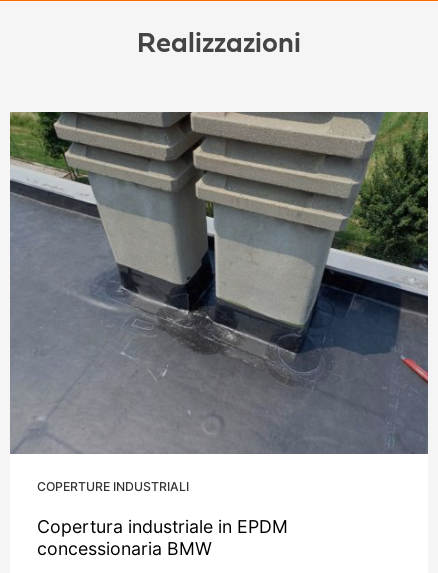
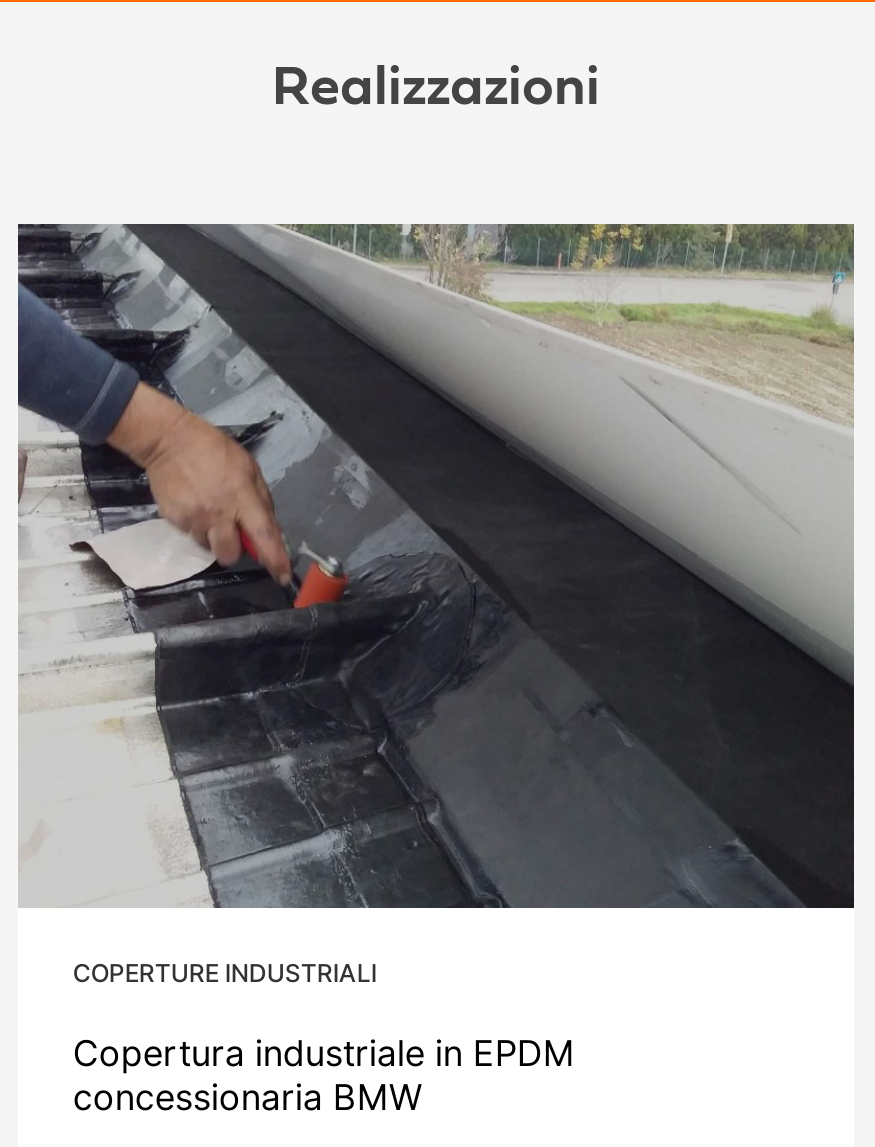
- [image]
+ [image]
